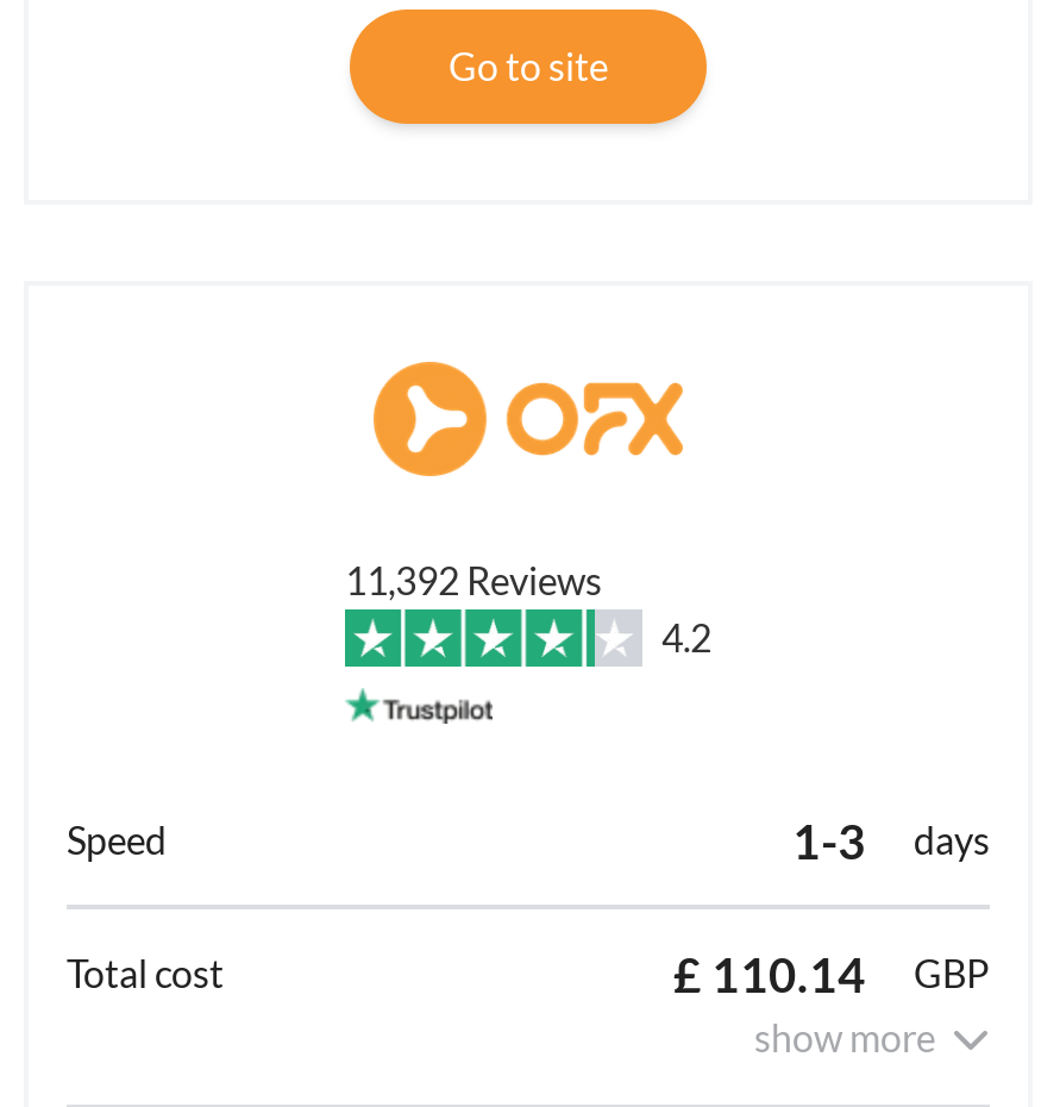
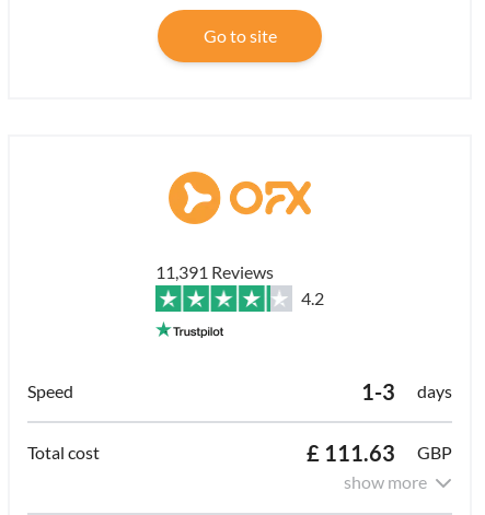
- 11,392 Reviews
+ 11,391 Reviews

- £ 110.14 GBP
+ £ 111.63 GBP
